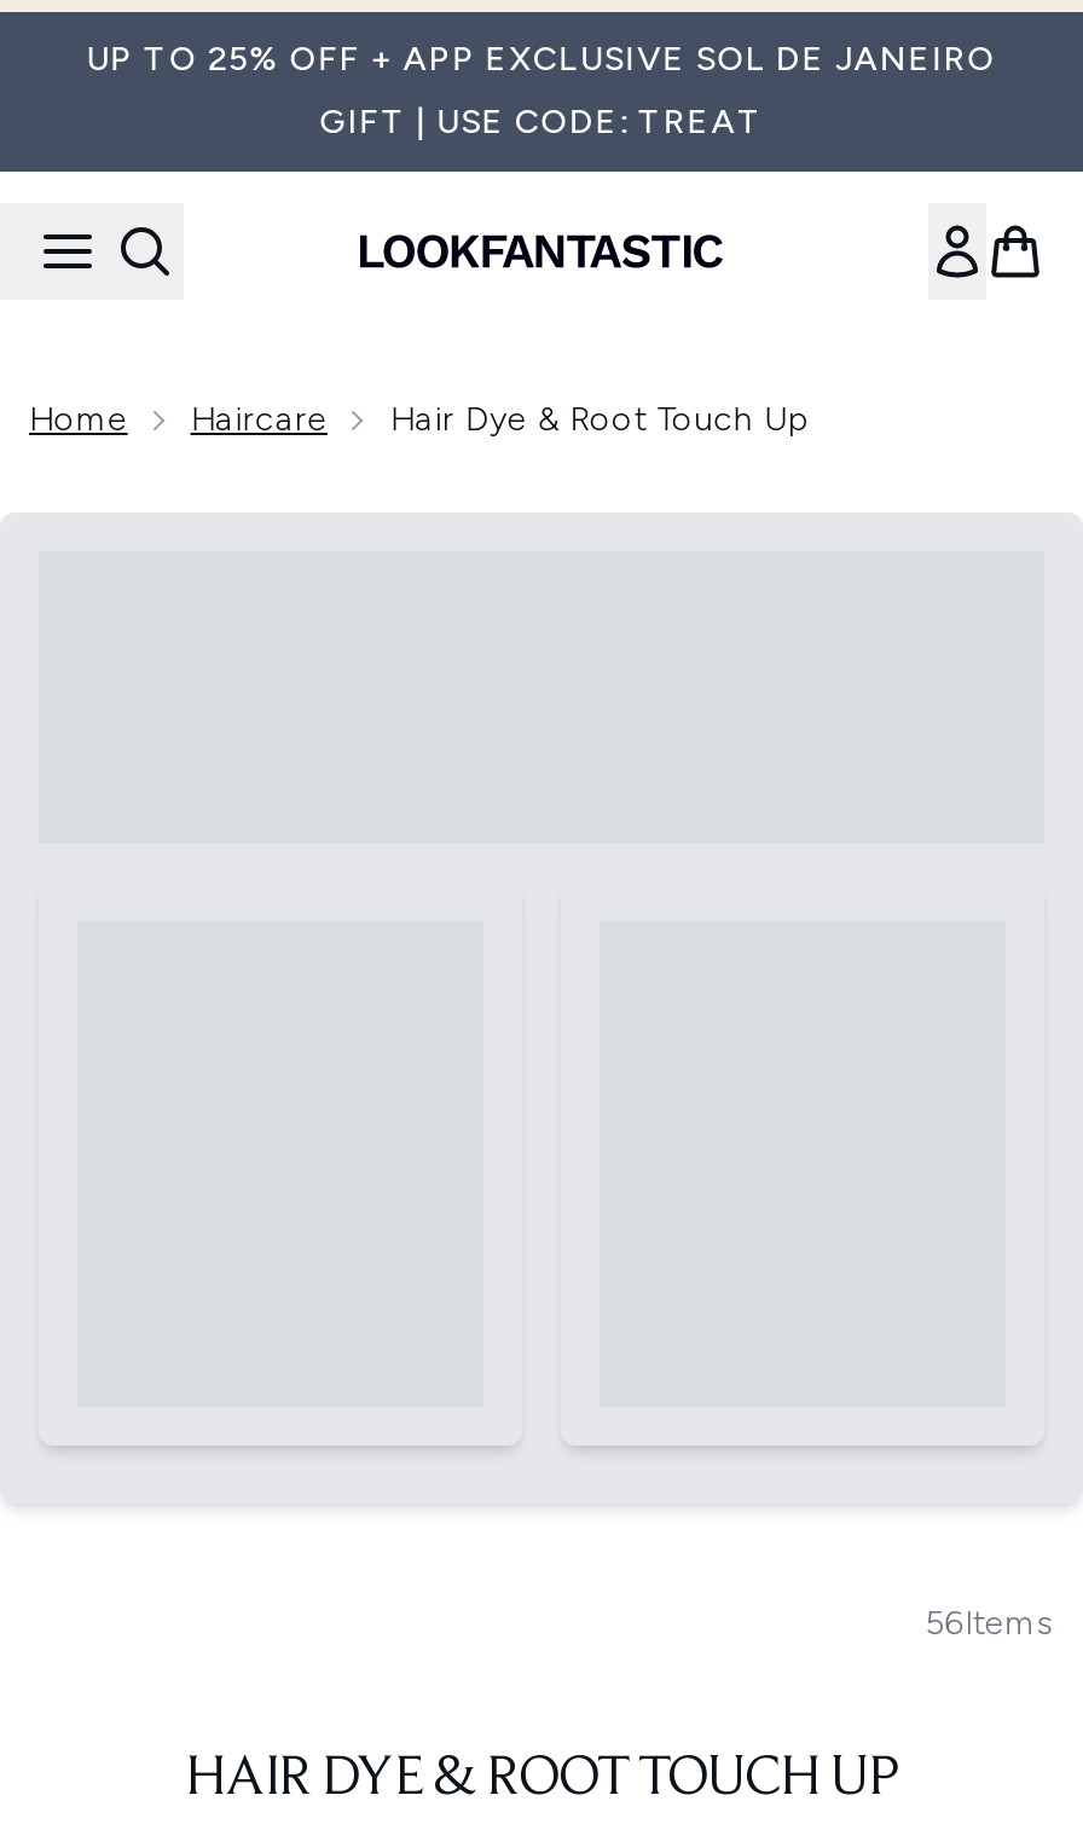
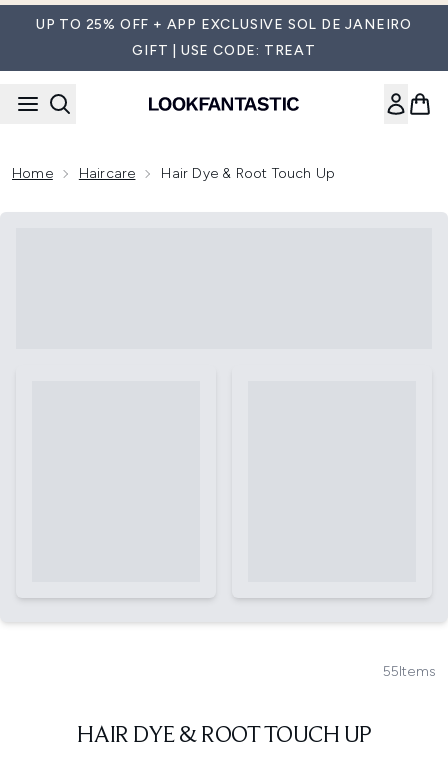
- 56Items
+ 55Items
